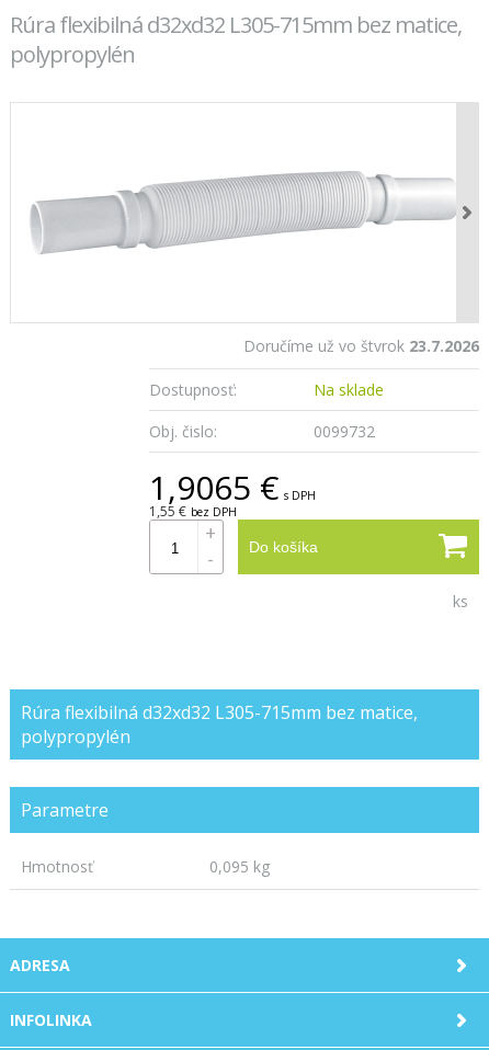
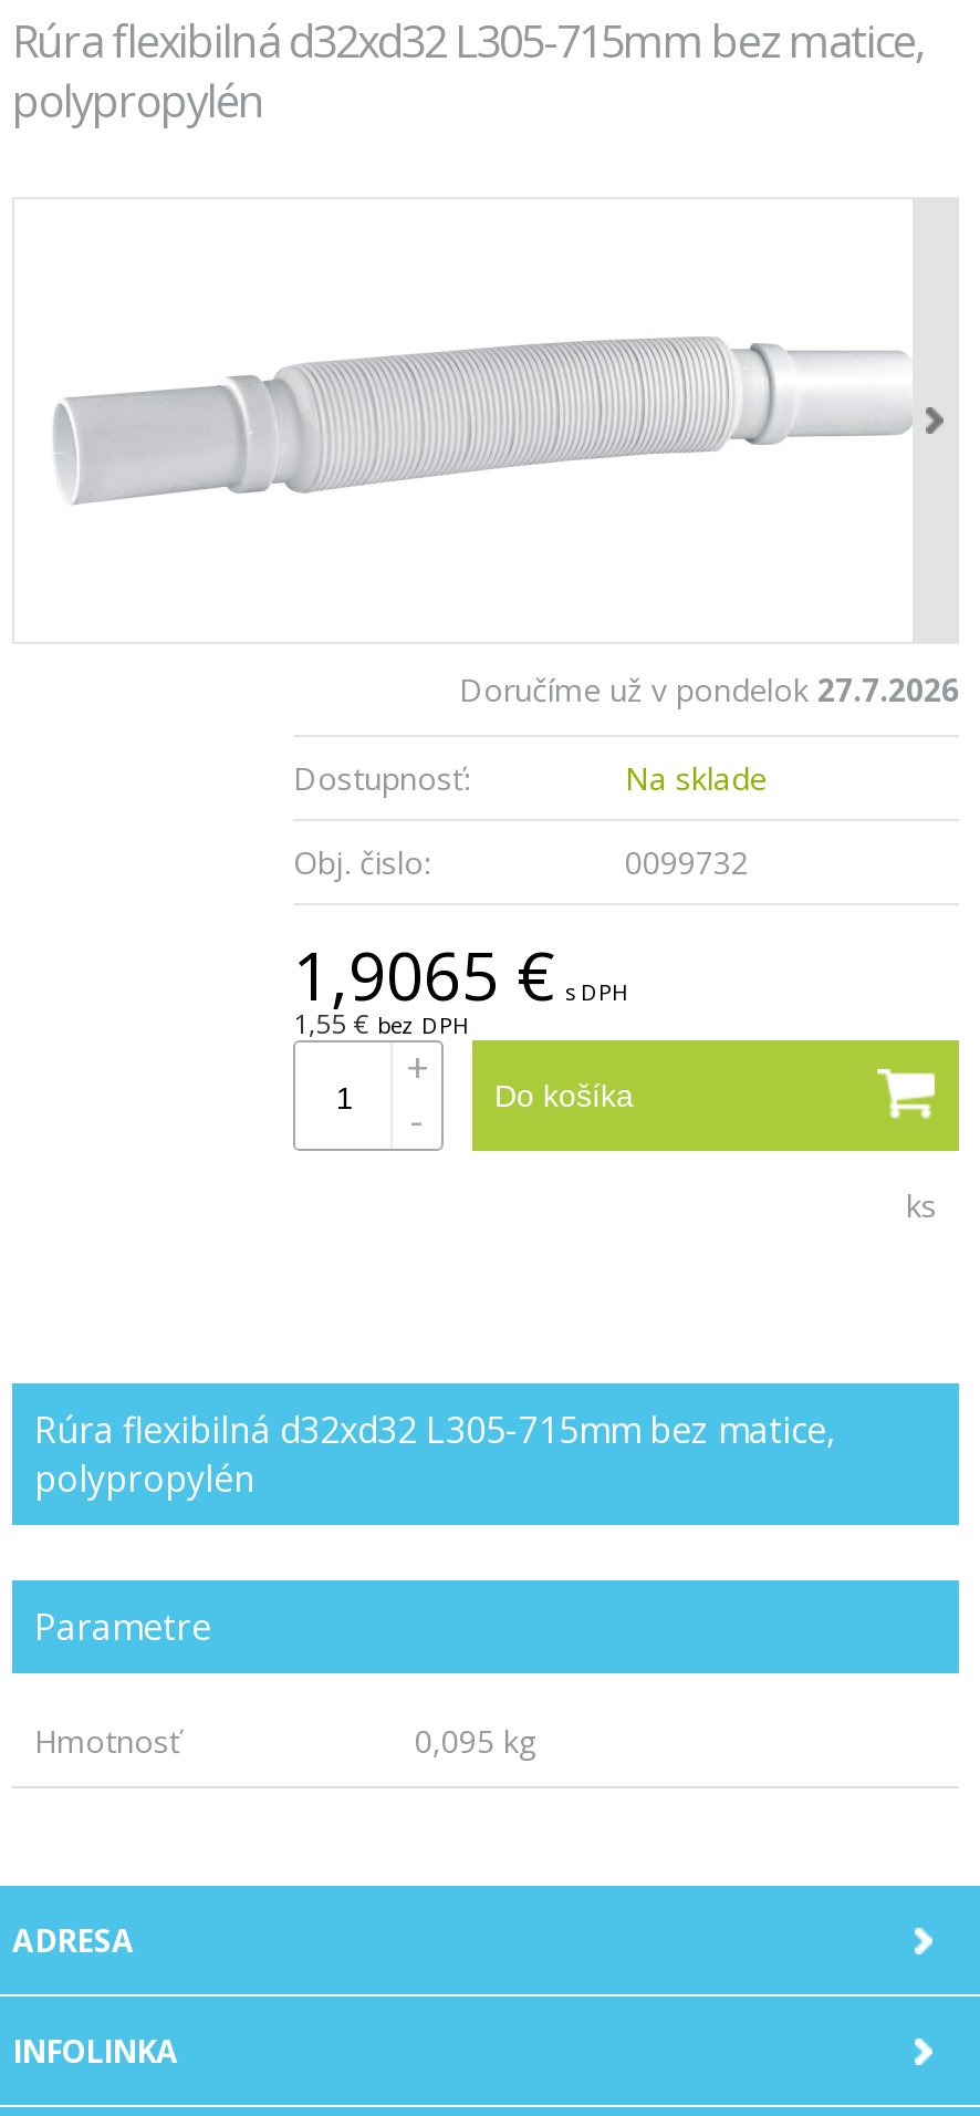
- Doručíme už vo štvrok 23.7.2026
+ Doručíme už v pondelok 27.7.2026
